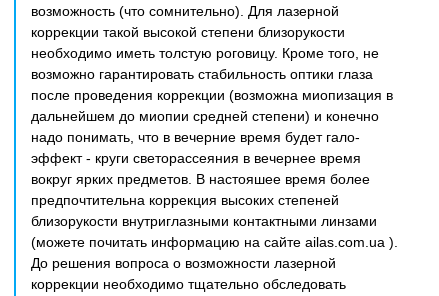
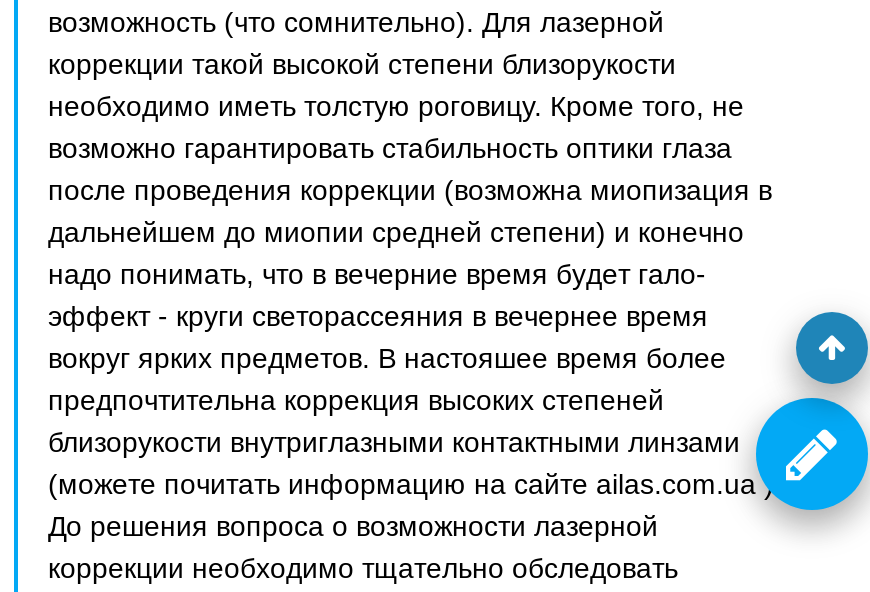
+ [image]
